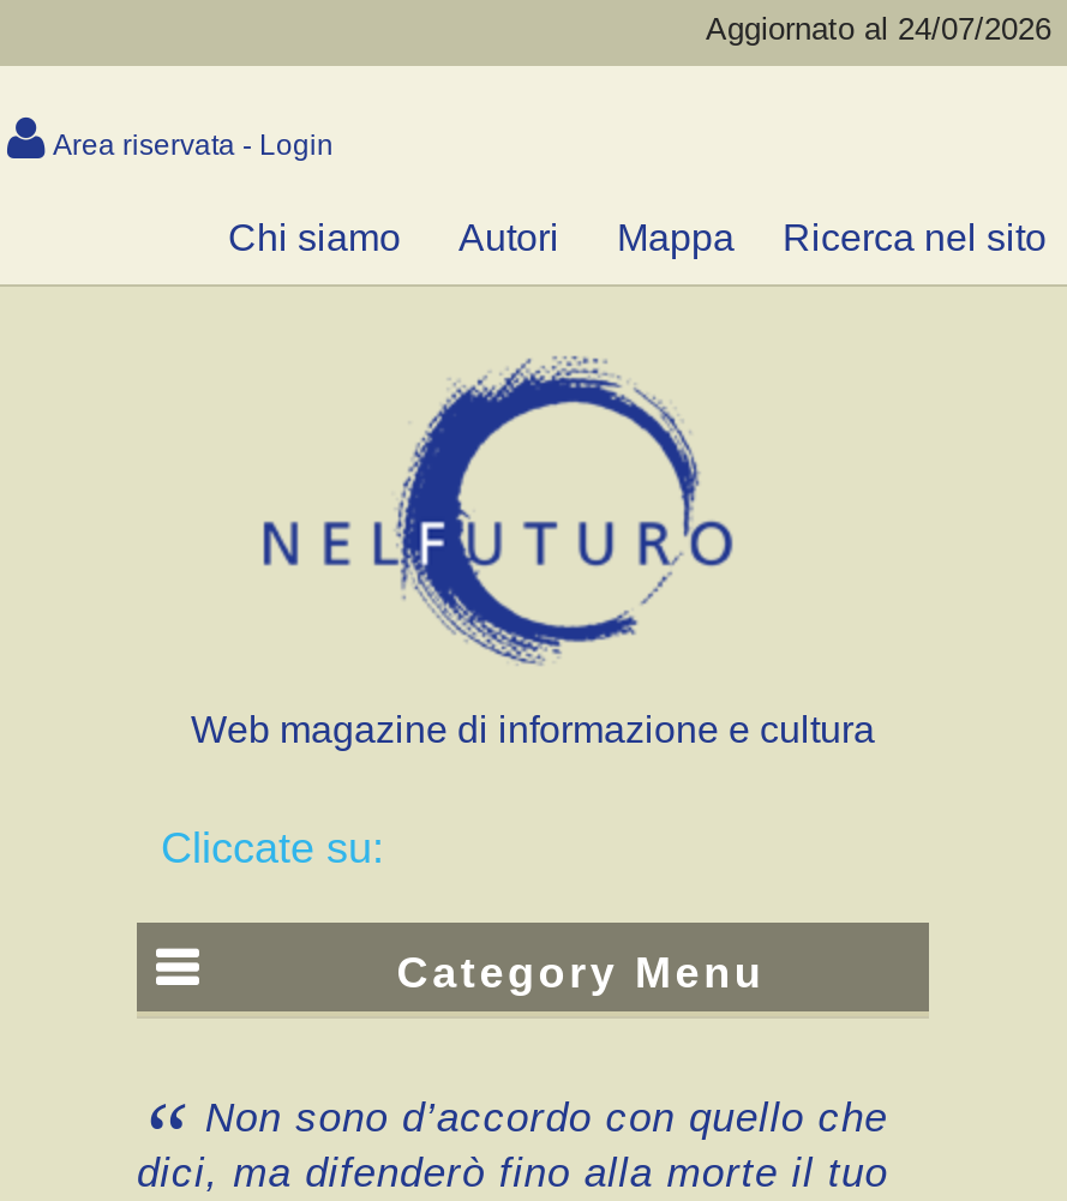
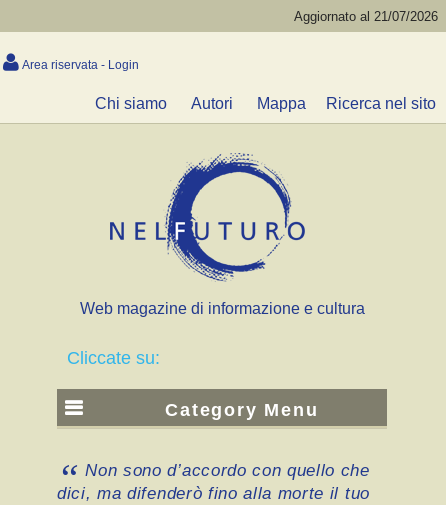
- Aggiornato al 24/07/2026
+ Aggiornato al 21/07/2026
